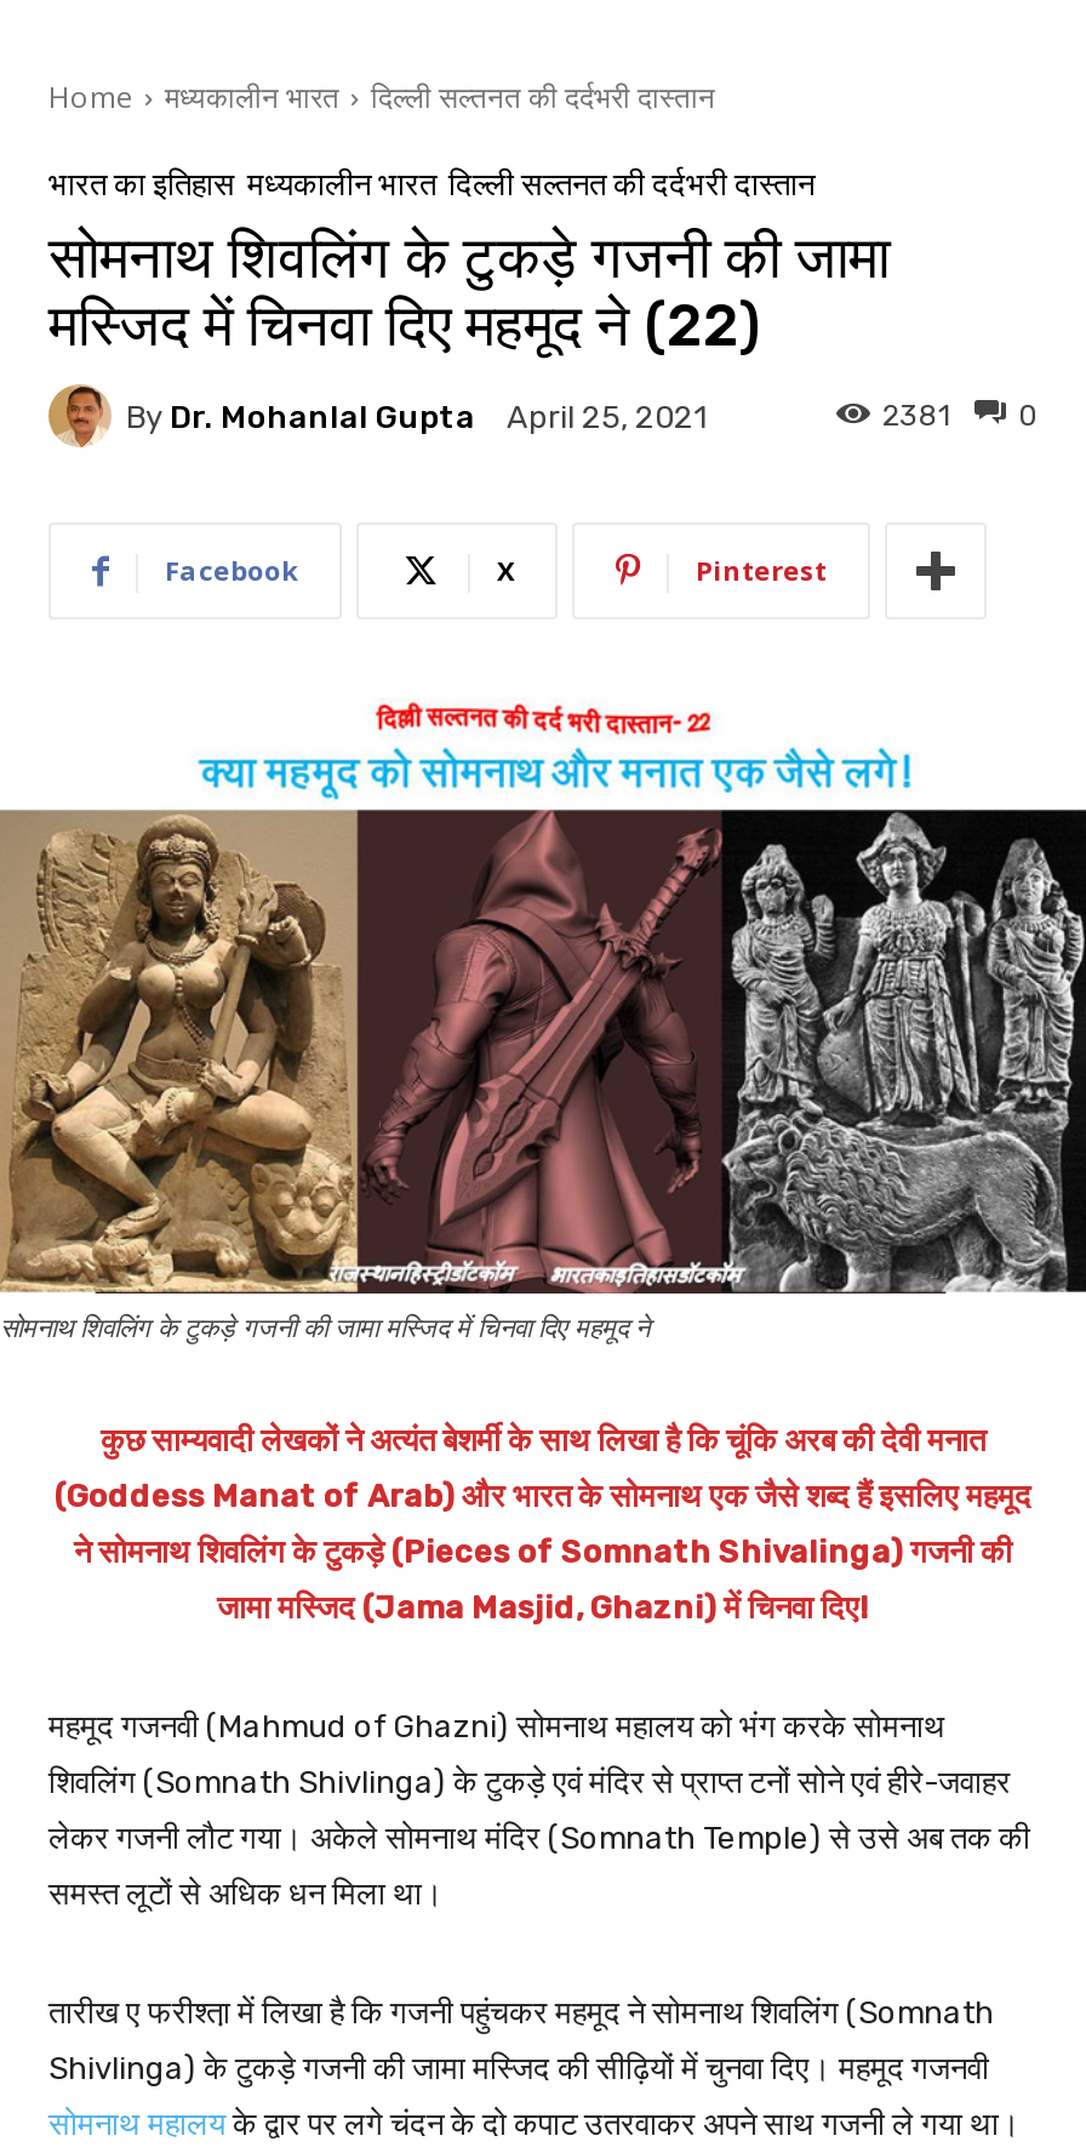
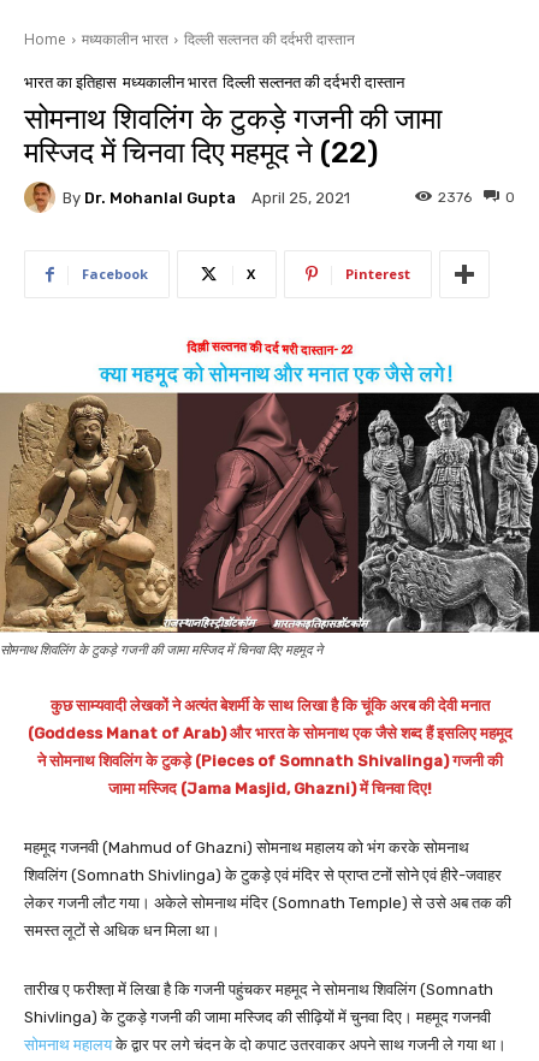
- 2381 0
+ 2376 0
